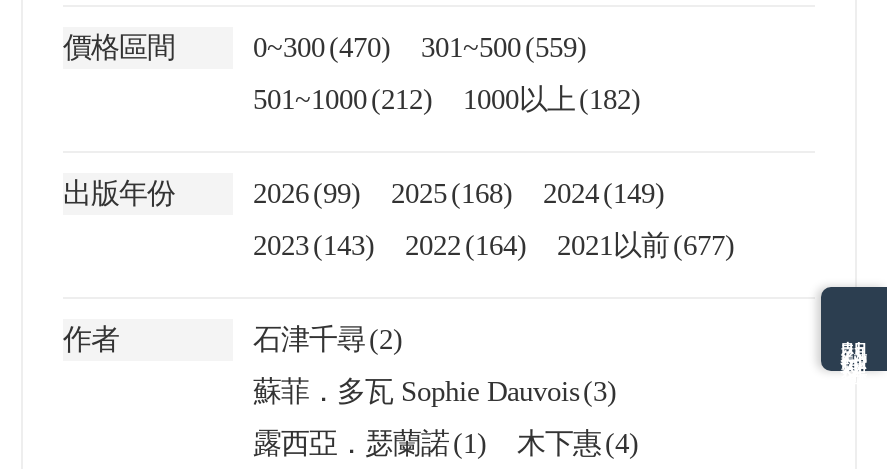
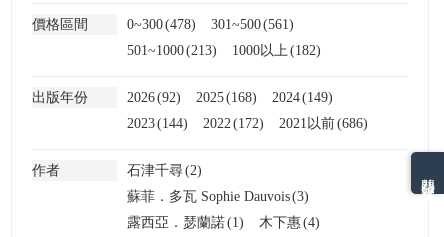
- 0~300 (470)
+ 0~300 (478)

- 301~500 (559)
+ 301~500 (561)

- 501~1000 (212) 1000以上 (182)
+ 501~1000 (213) 1000以上 (182)

- 2026 (99) 2025 (168) 2024 (149)
+ 2026 (92) 2025 (168) 2024 (149)

- 2023 (143)
+ 2023 (144)

- 2022 (164)
+ 2022 (172)

- 2021以前 (677)
+ 2021以前 (686)
